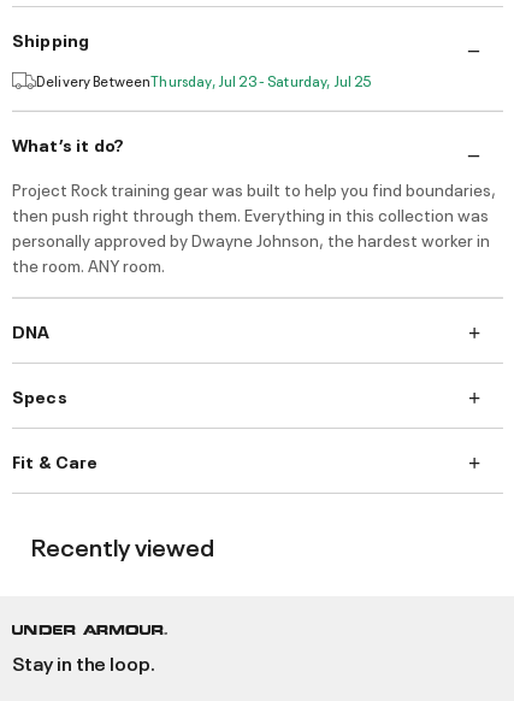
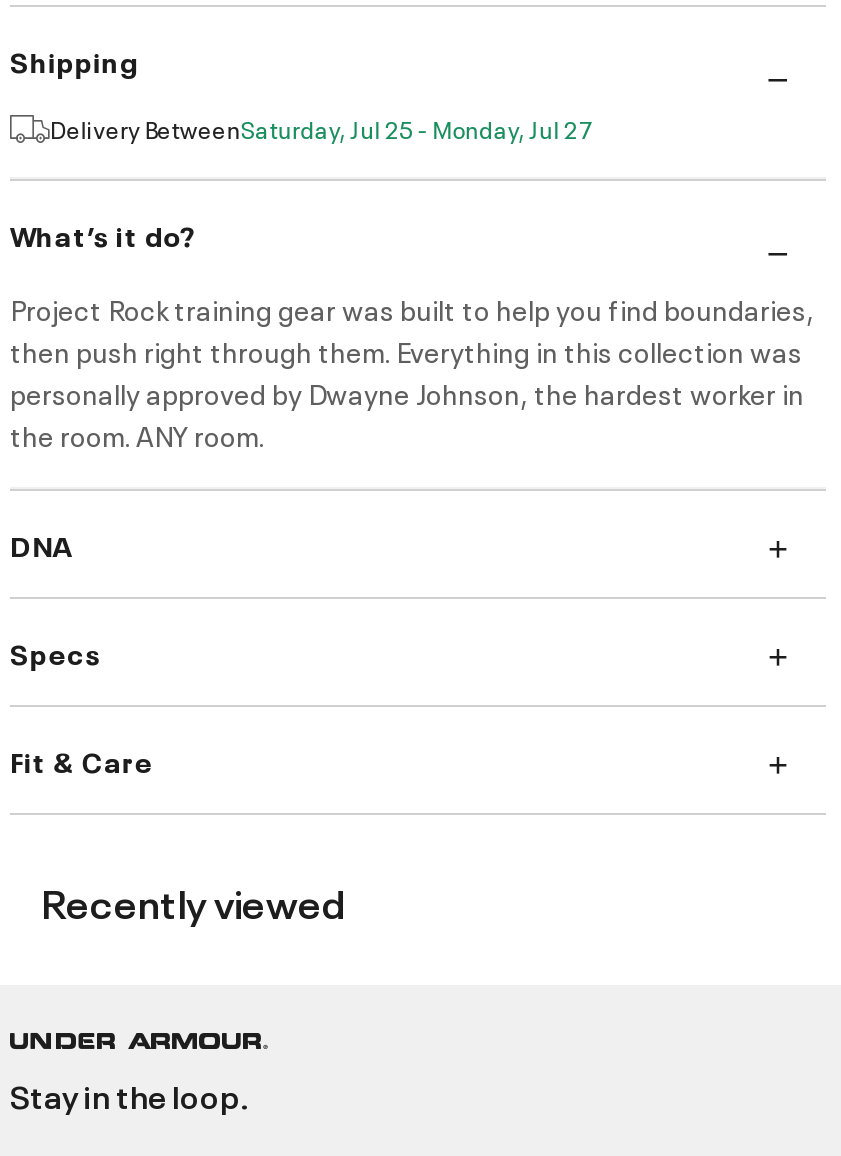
- Delivery BetweenThursday, Jul 23 - Saturday, Jul 25
+ Delivery BetweenSaturday, Jul 25 - Monday, Jul 27
